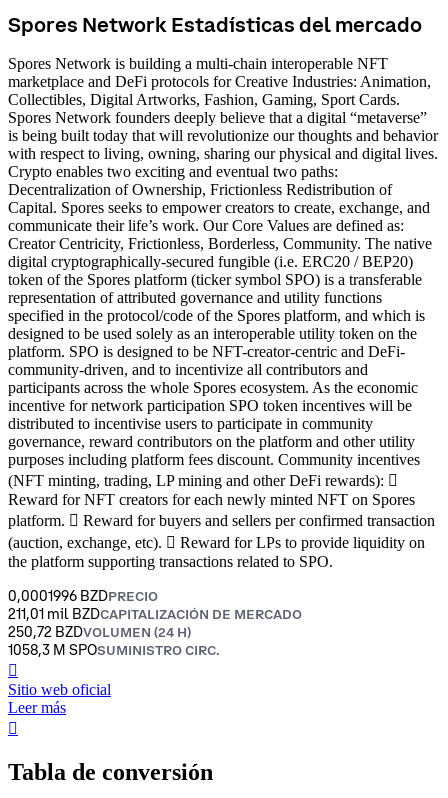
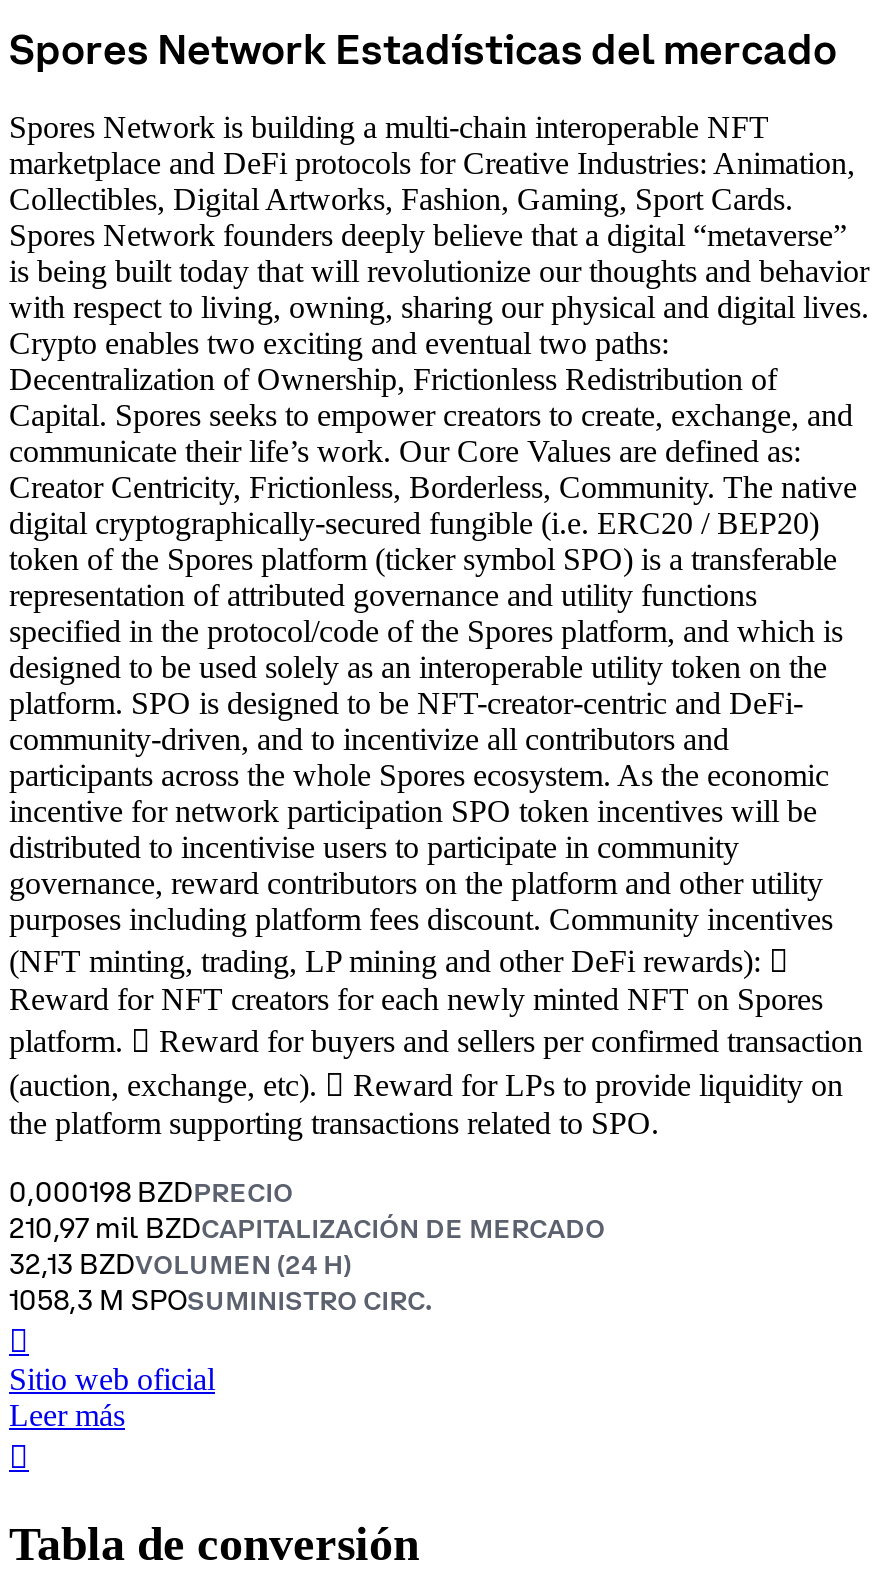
- 0,0001996 BZDPRECIO
+ 0,000198 BZDPRECIO

- 211,01 mil BZDCAPITALIZACIÓN DE MERCADO
+ 210,97 mil BZDCAPITALIZACIÓN DE MERCADO

- 250,72 BZDVOLUMEN (24 H)
+ 32,13 BZDVOLUMEN (24 H)
